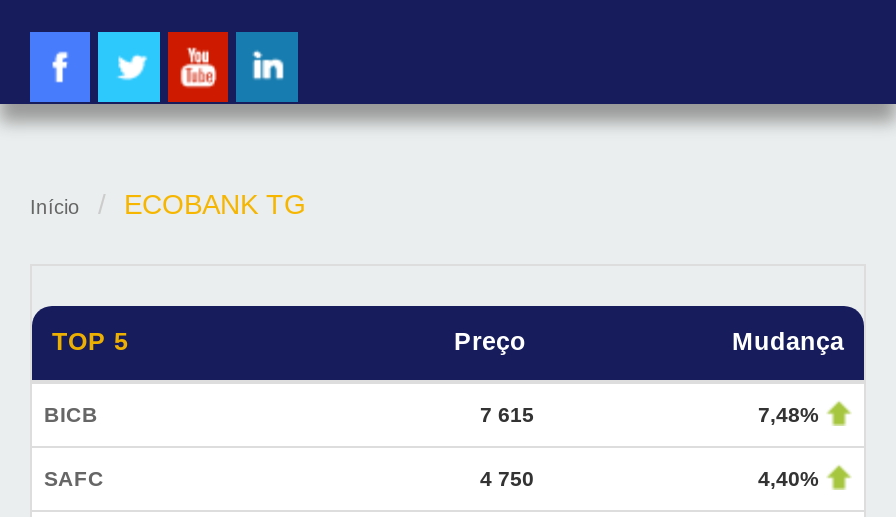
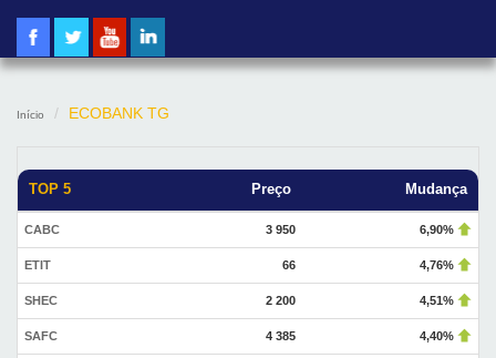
- BICB
- 7 615
- 7,48%
+ CABC
+ 3 950
+ 6,90%
+ ETIT
+ 66
+ 4,76%
+ SHEC
+ 2 200
+ 4,51%

- 4 750
+ 4 385
